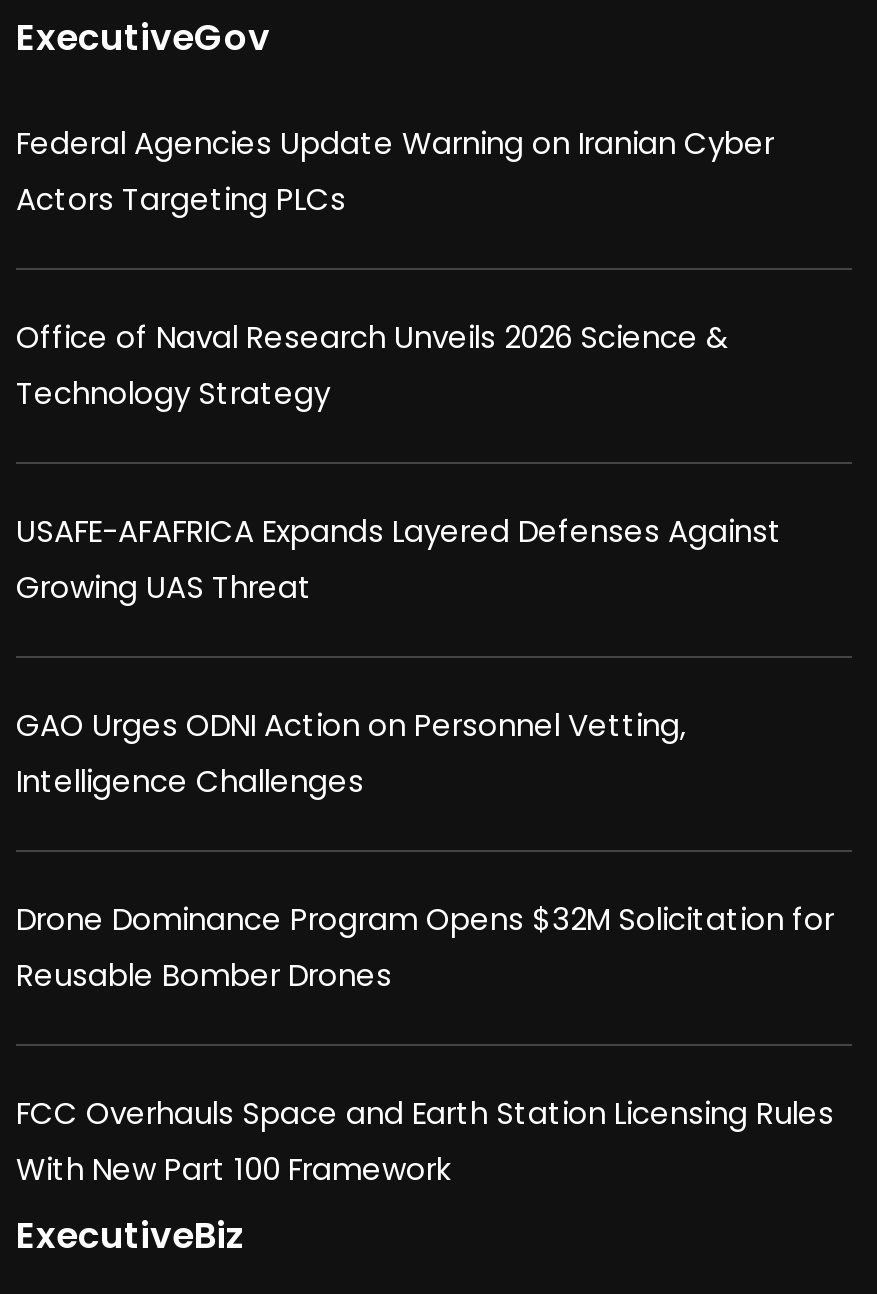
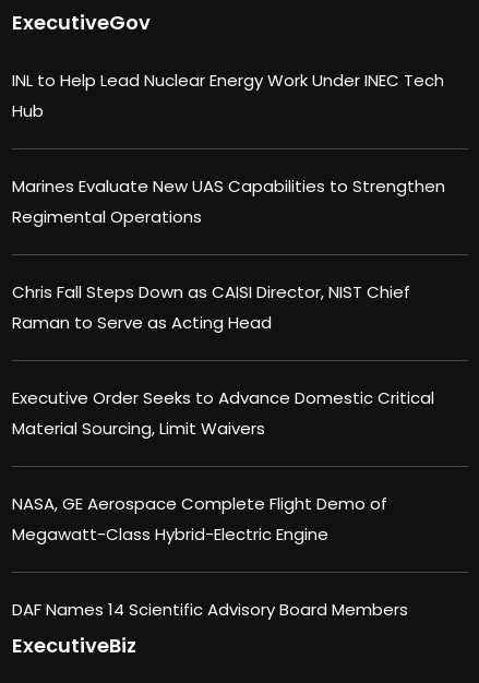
- Federal Agencies Update Warning on Iranian Cyber
- Actors Targeting PLCs
+ INL to Help Lead Nuclear Energy Work Under INEC Tech
+ Hub

- Office of Naval Research Unveils 2026 Science &
- Technology Strategy
+ Marines Evaluate New UAS Capabilities to Strengthen
+ Regimental Operations

- USAFE-AFAFRICA Expands Layered Defenses Against
- Growing UAS Threat
+ Chris Fall Steps Down as CAISI Director, NIST Chief
+ Raman to Serve as Acting Head

- GAO Urges ODNI Action on Personnel Vetting,
- Intelligence Challenges
+ Executive Order Seeks to Advance Domestic Critical
+ Material Sourcing, Limit Waivers

- Drone Dominance Program Opens $32M Solicitation for
- Reusable Bomber Drones
+ NASA, GE Aerospace Complete Flight Demo of
+ Megawatt-Class Hybrid-Electric Engine

- FCC Overhauls Space and Earth Station Licensing Rules
- With New Part 100 Framework
+ DAF Names 14 Scientific Advisory Board Members
